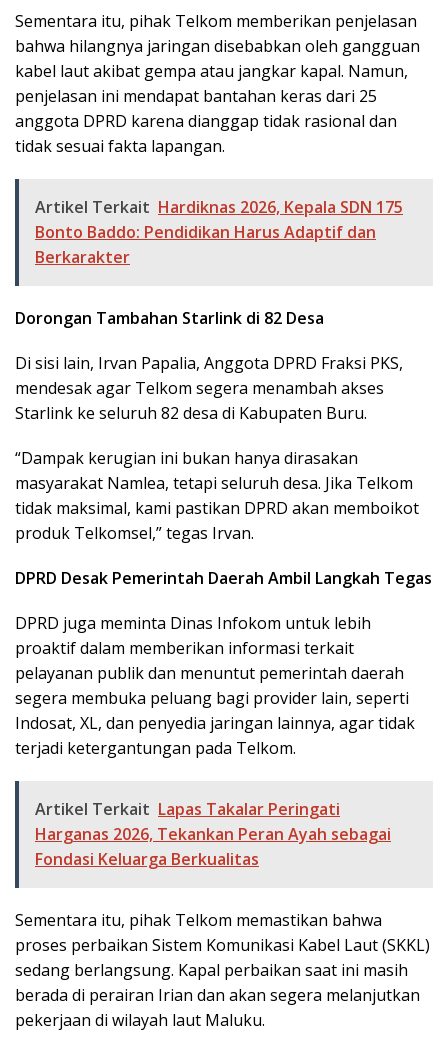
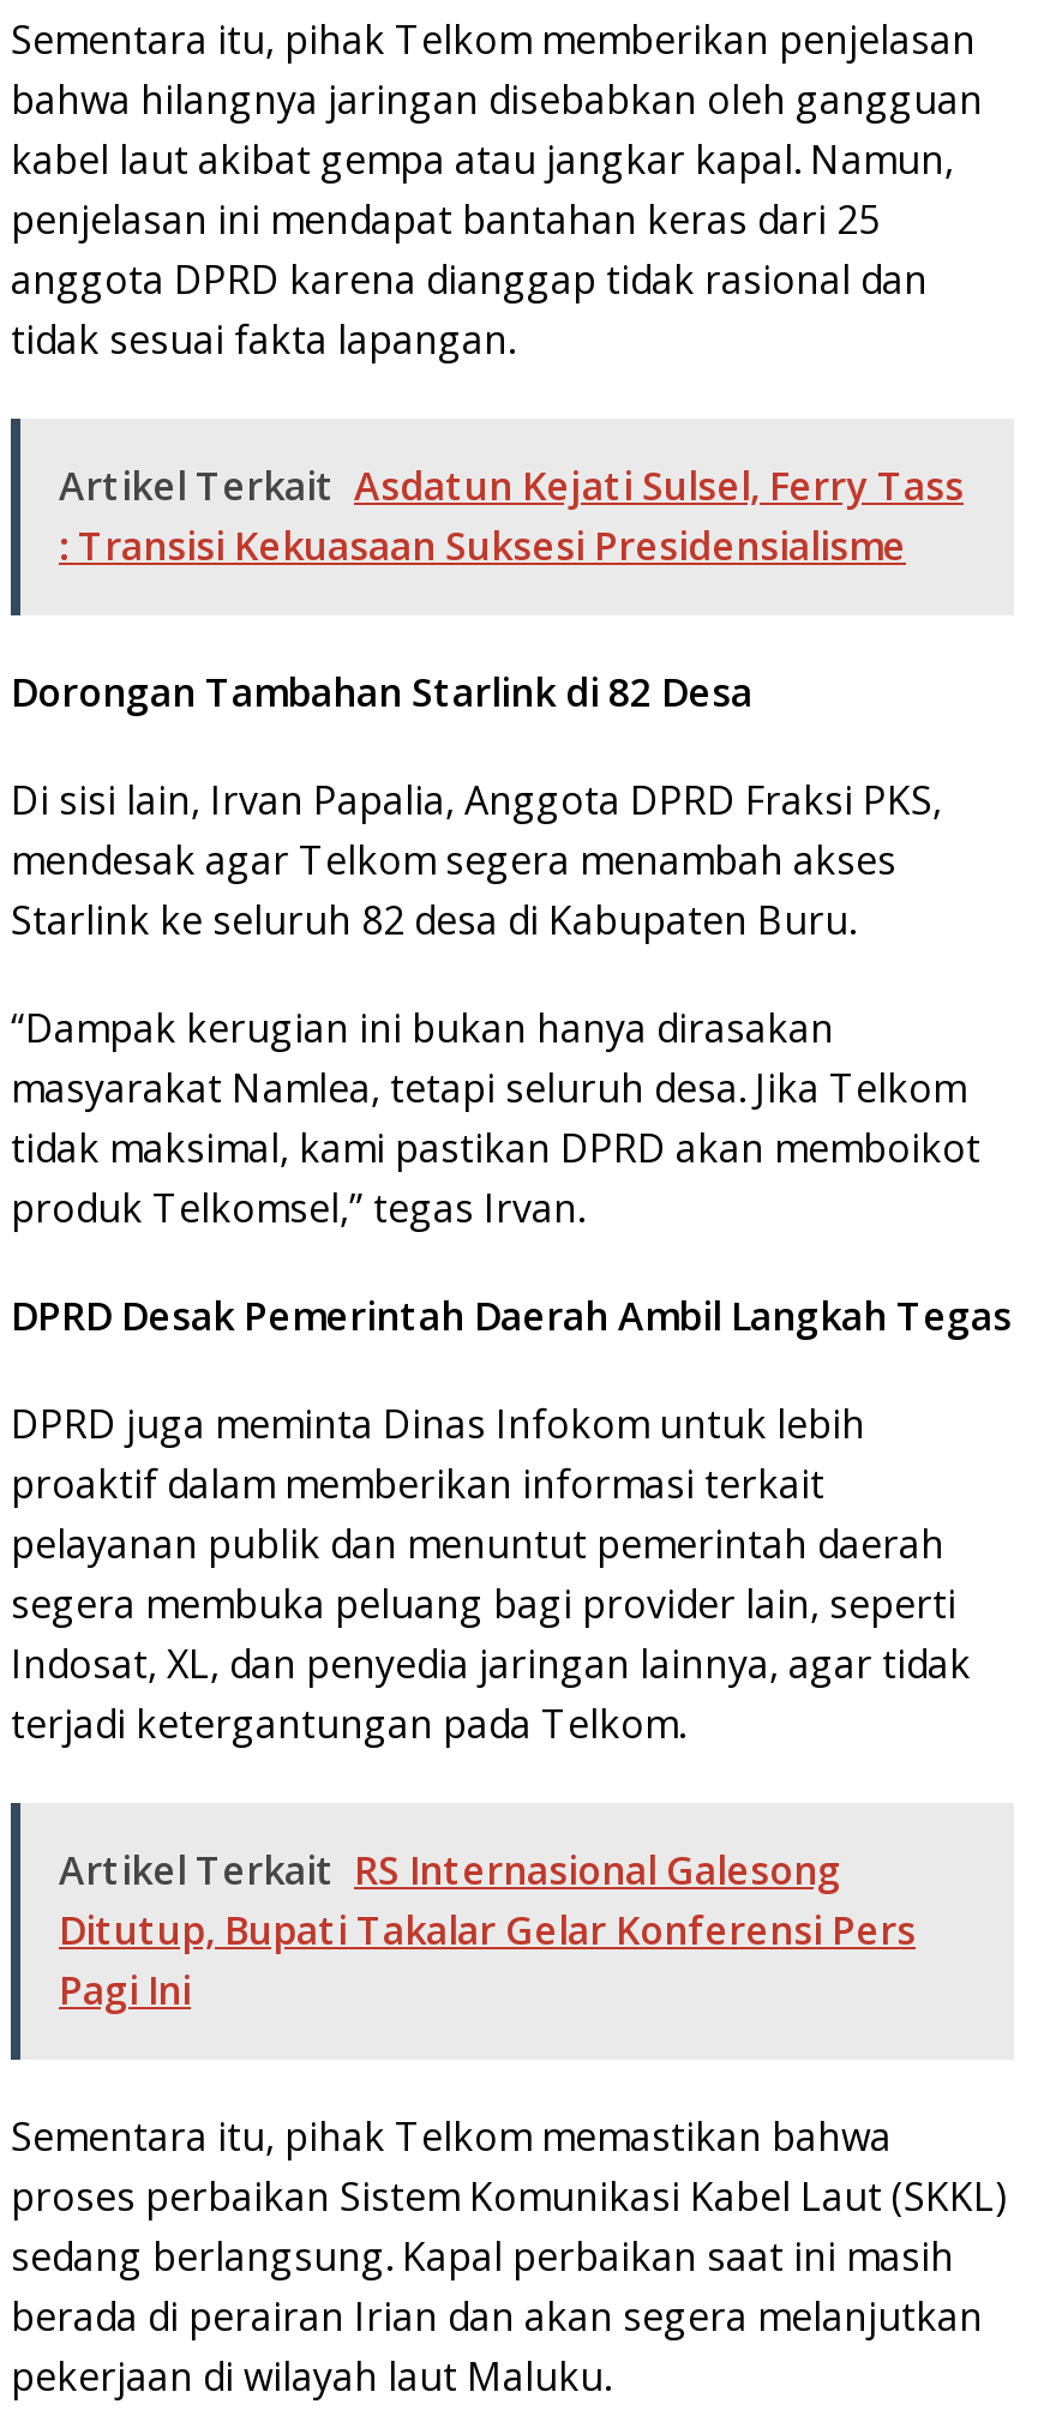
- Artikel Terkait Hardiknas 2026, Kepala SDN 175
- Bonto Baddo: Pendidikan Harus Adaptif dan
- Berkarakter
+ Artikel Terkait Asdatun Kejati Sulsel, Ferry Tass
+ : Transisi Kekuasaan Suksesi Presidensialisme

- Artikel Terkait Lapas Takalar Peringati
- Harganas 2026, Tekankan Peran Ayah sebagai
- Fondasi Keluarga Berkualitas
+ Artikel Terkait RS Internasional Galesong
+ Ditutup, Bupati Takalar Gelar Konferensi Pers
+ Pagi Ini
